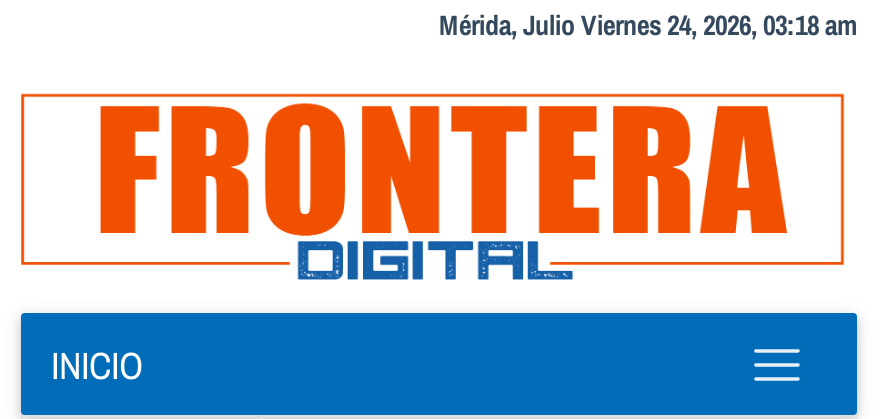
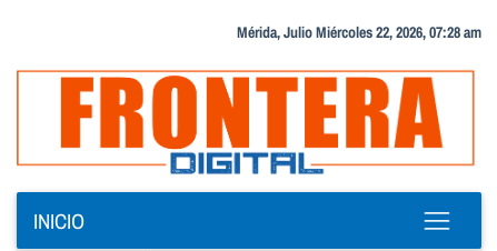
- Mérida, Julio Viernes 24, 2026, 03:18 am
+ Mérida, Julio Miércoles 22, 2026, 07:28 am
